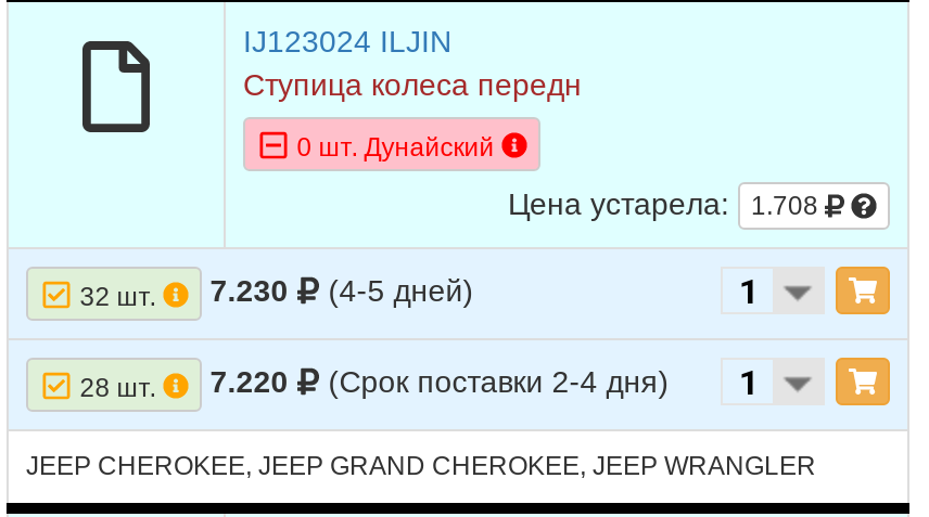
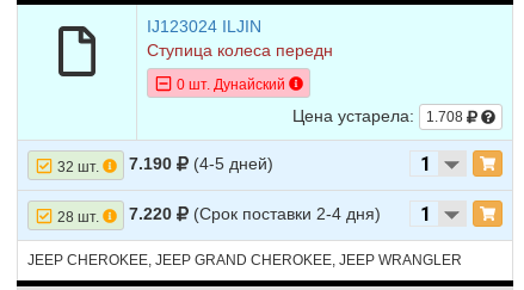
- 32 шт. 7.230 (4-5 дней)
+ 32 шт. 7.190 (4-5 дней)
